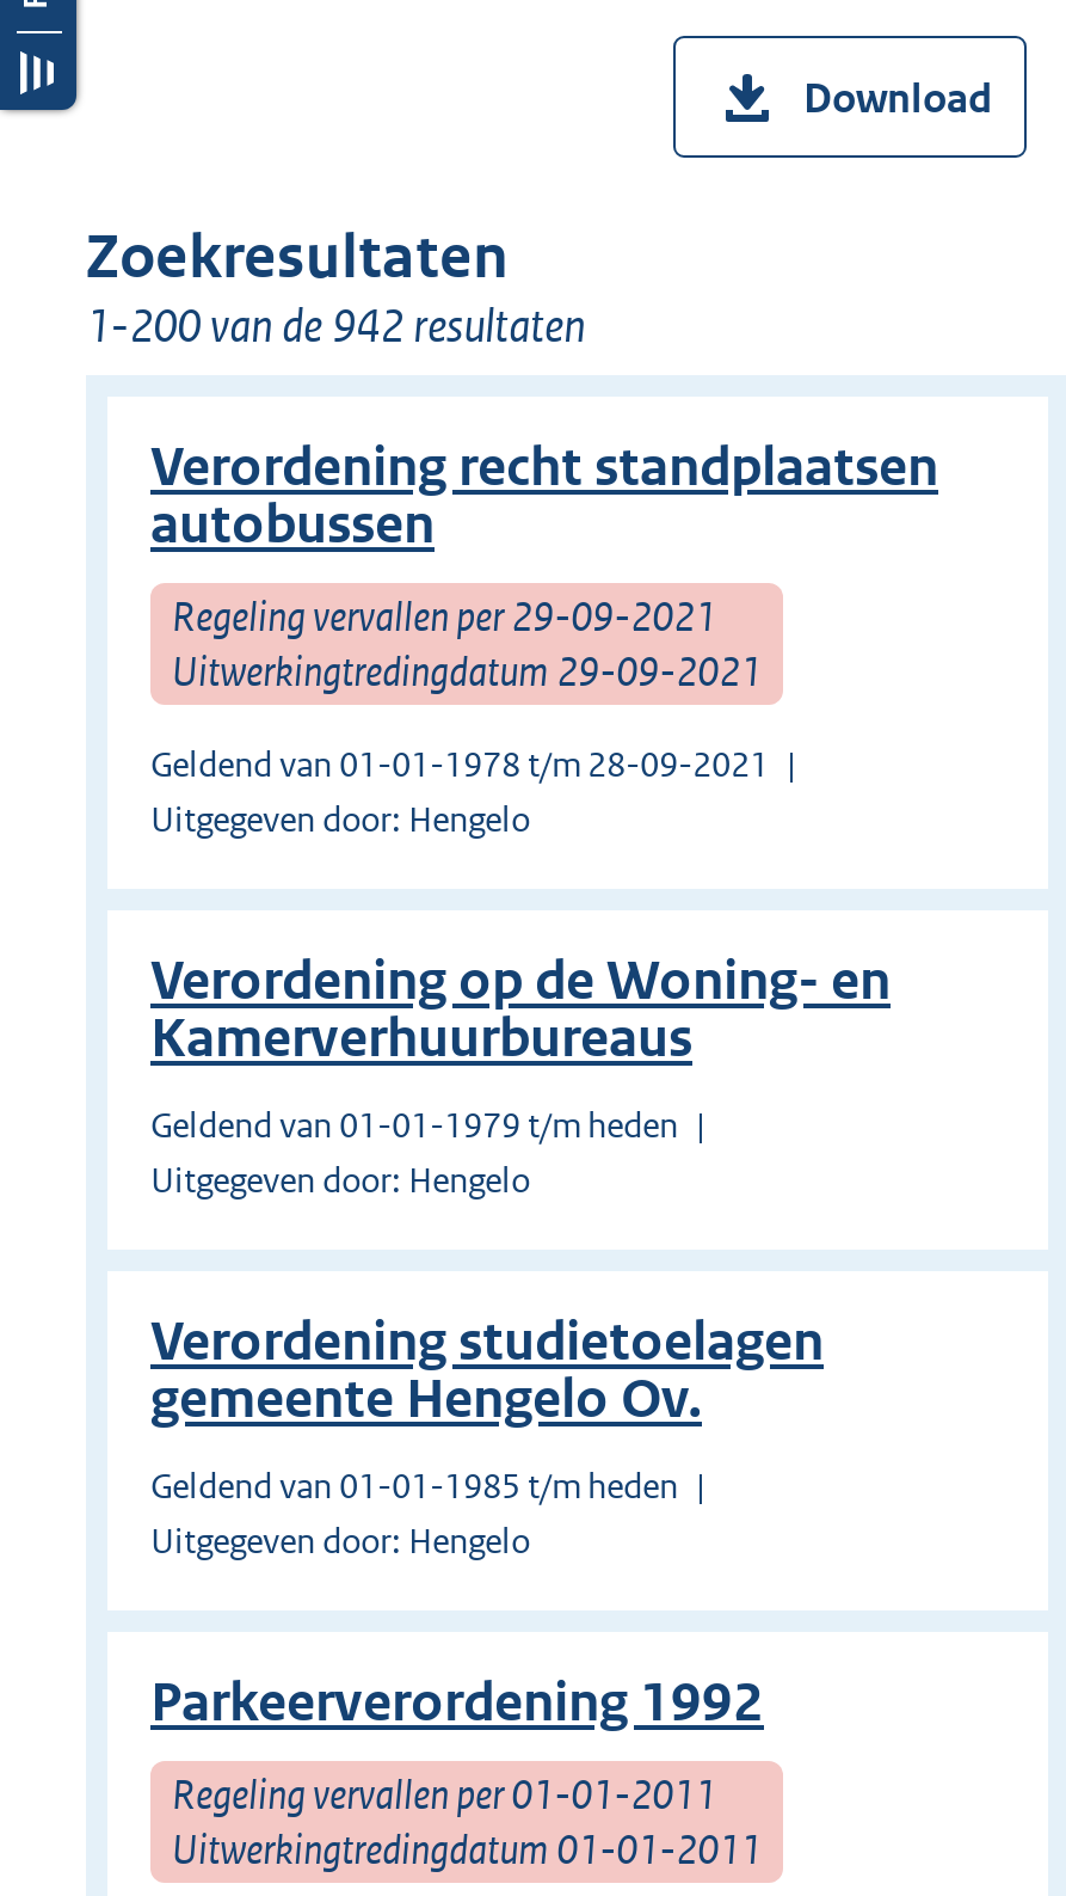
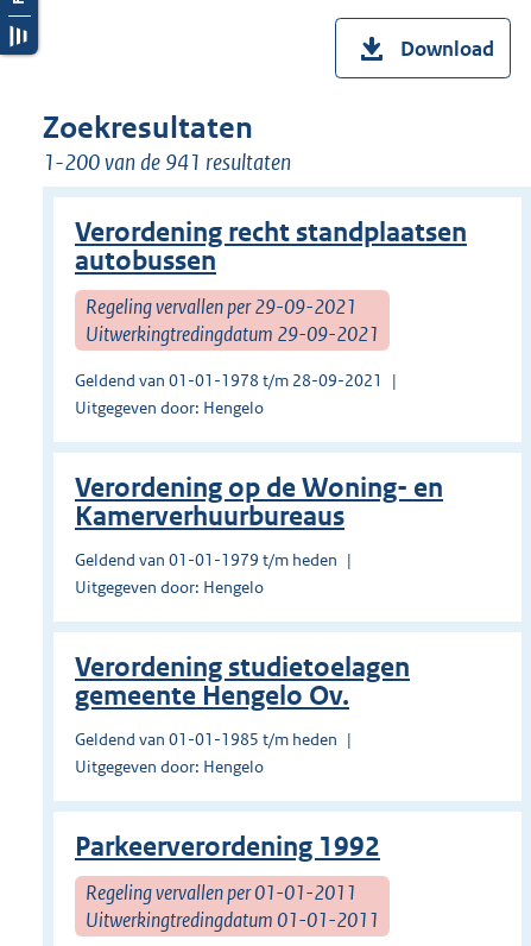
- 1-200 van de 942 resultaten
+ 1-200 van de 941 resultaten
